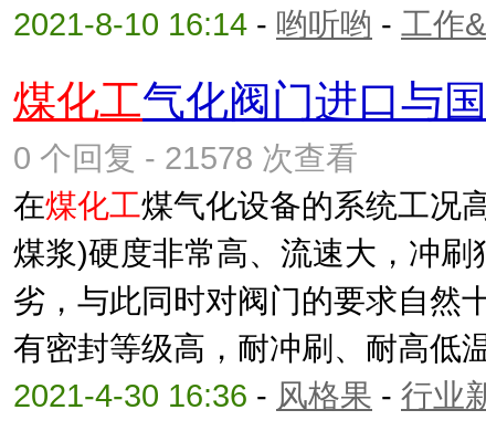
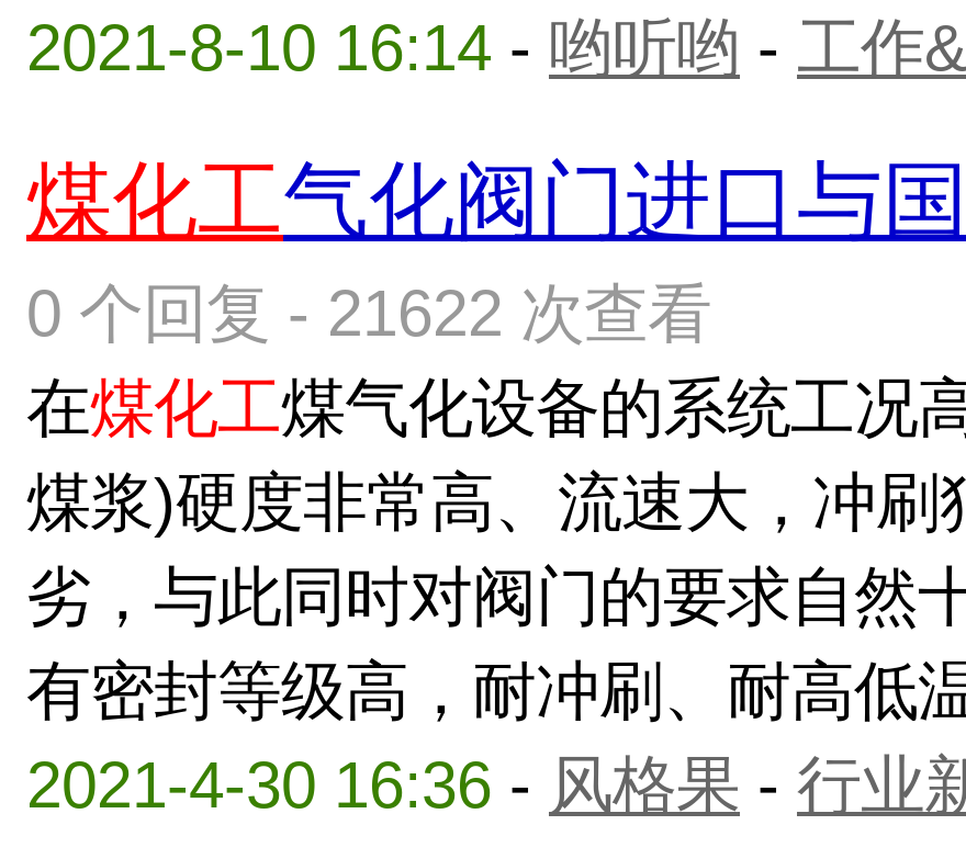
- 0 个回复 - 21578 次查看
+ 0 个回复 - 21622 次查看
